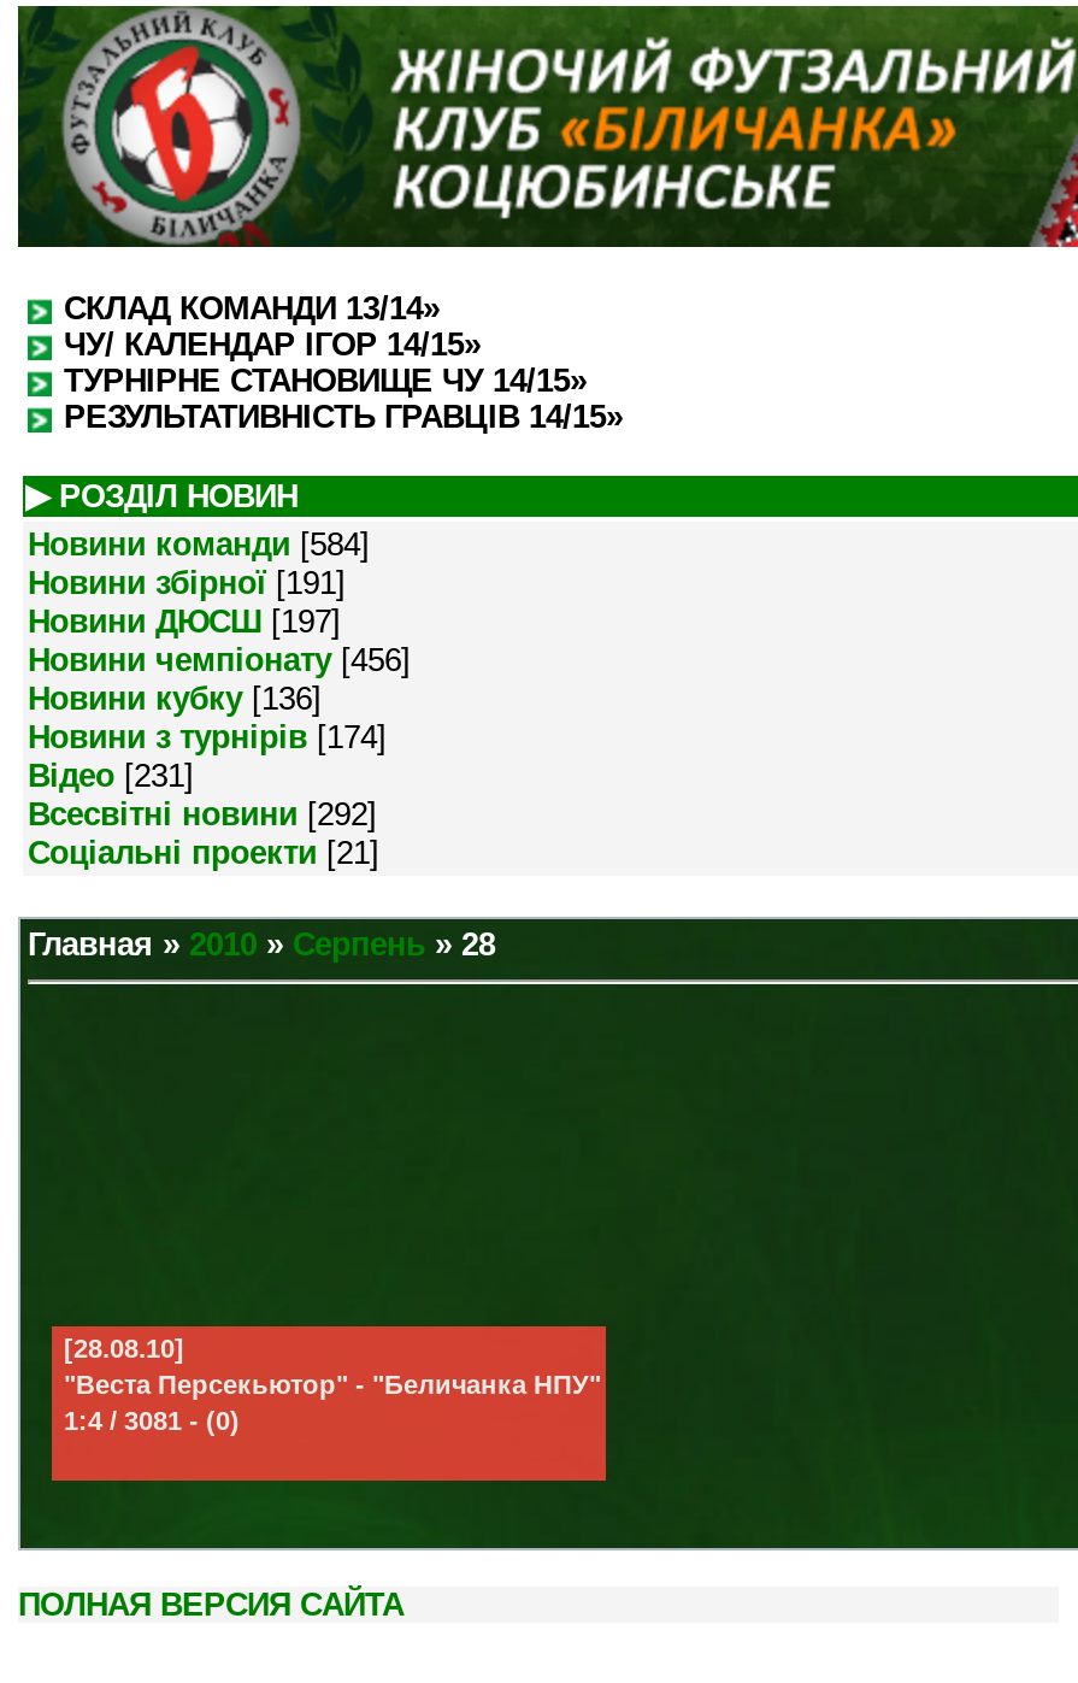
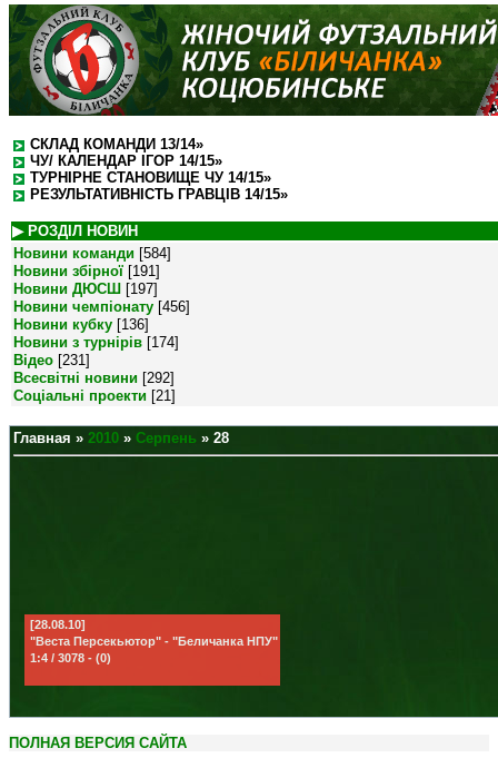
- 1:4 / 3081 - (0)
+ 1:4 / 3078 - (0)
